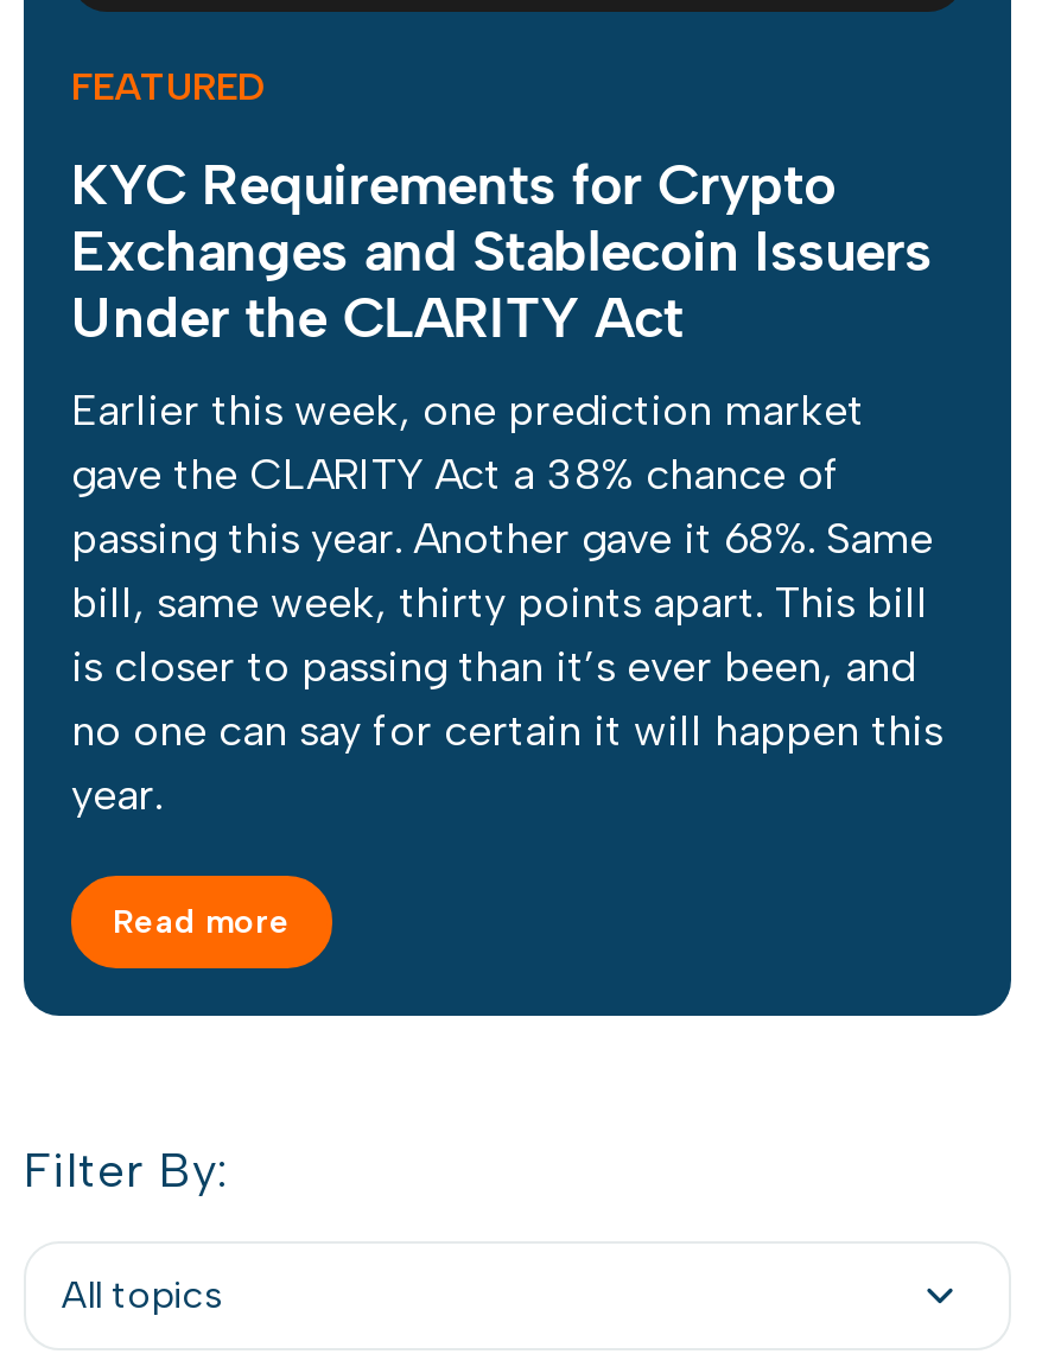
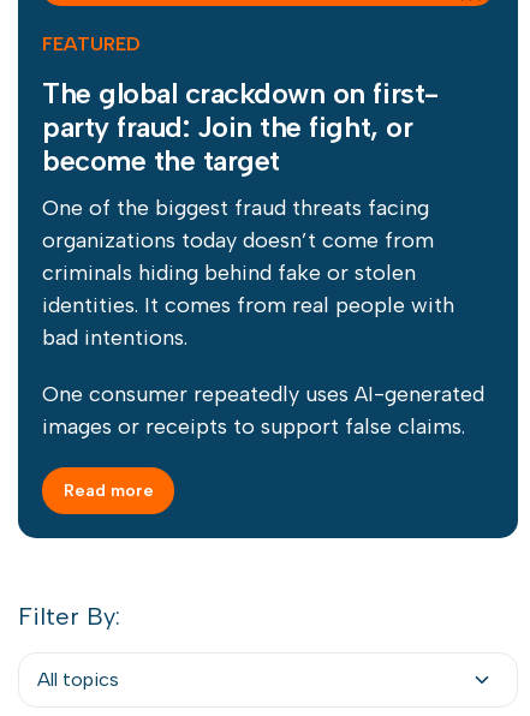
- KYC Requirements for Crypto
- Exchanges and Stablecoin Issuers
- Under the CLARITY Act
- Earlier this week, one prediction market
- gave the CLARITY Act a 38% chance of
- passing this year. Another gave it 68%. Same
- bill, same week, thirty points apart. This bill
- is closer to passing than it’s ever been, and
- no one can say for certain it will happen this
- year.
+ The global crackdown on first-
+ party fraud: Join the fight, or
+ become the target
+ One of the biggest fraud threats facing
+ organizations today doesn’t come from
+ criminals hiding behind fake or stolen
+ identities. It comes from real people with
+ bad intentions.
+ One consumer repeatedly uses AI-generated
+ images or receipts to support false claims.
